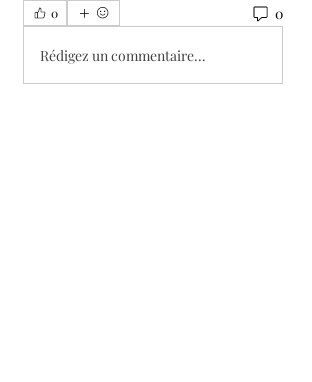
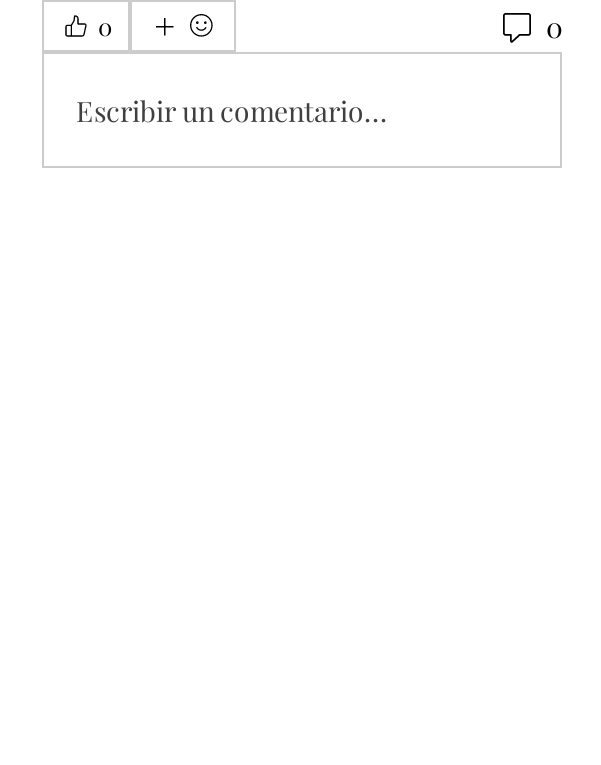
- Rédigez un commentaire...
+ Escribir un comentario...
